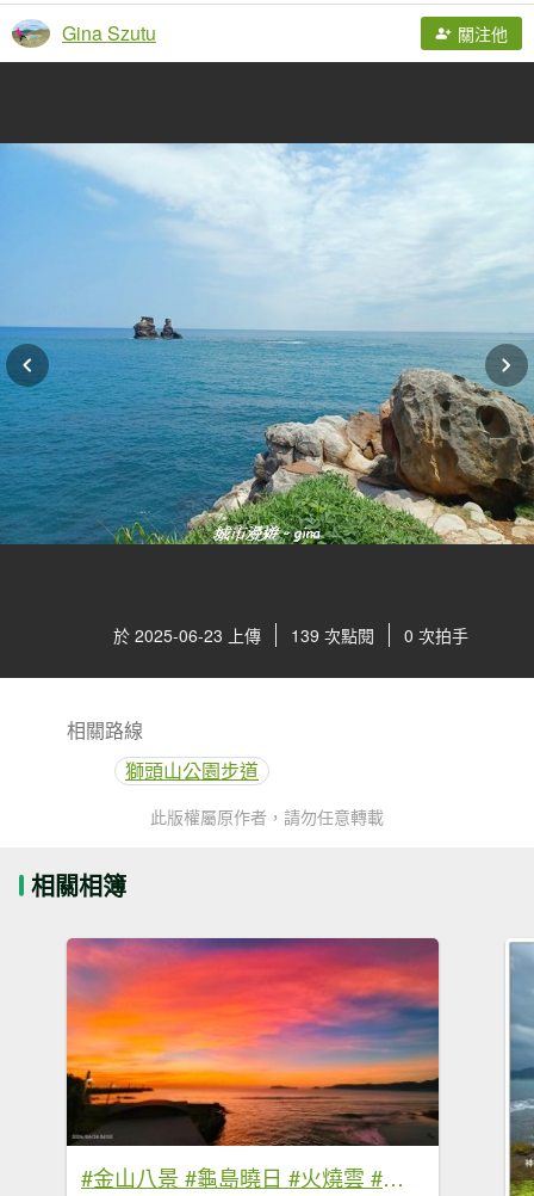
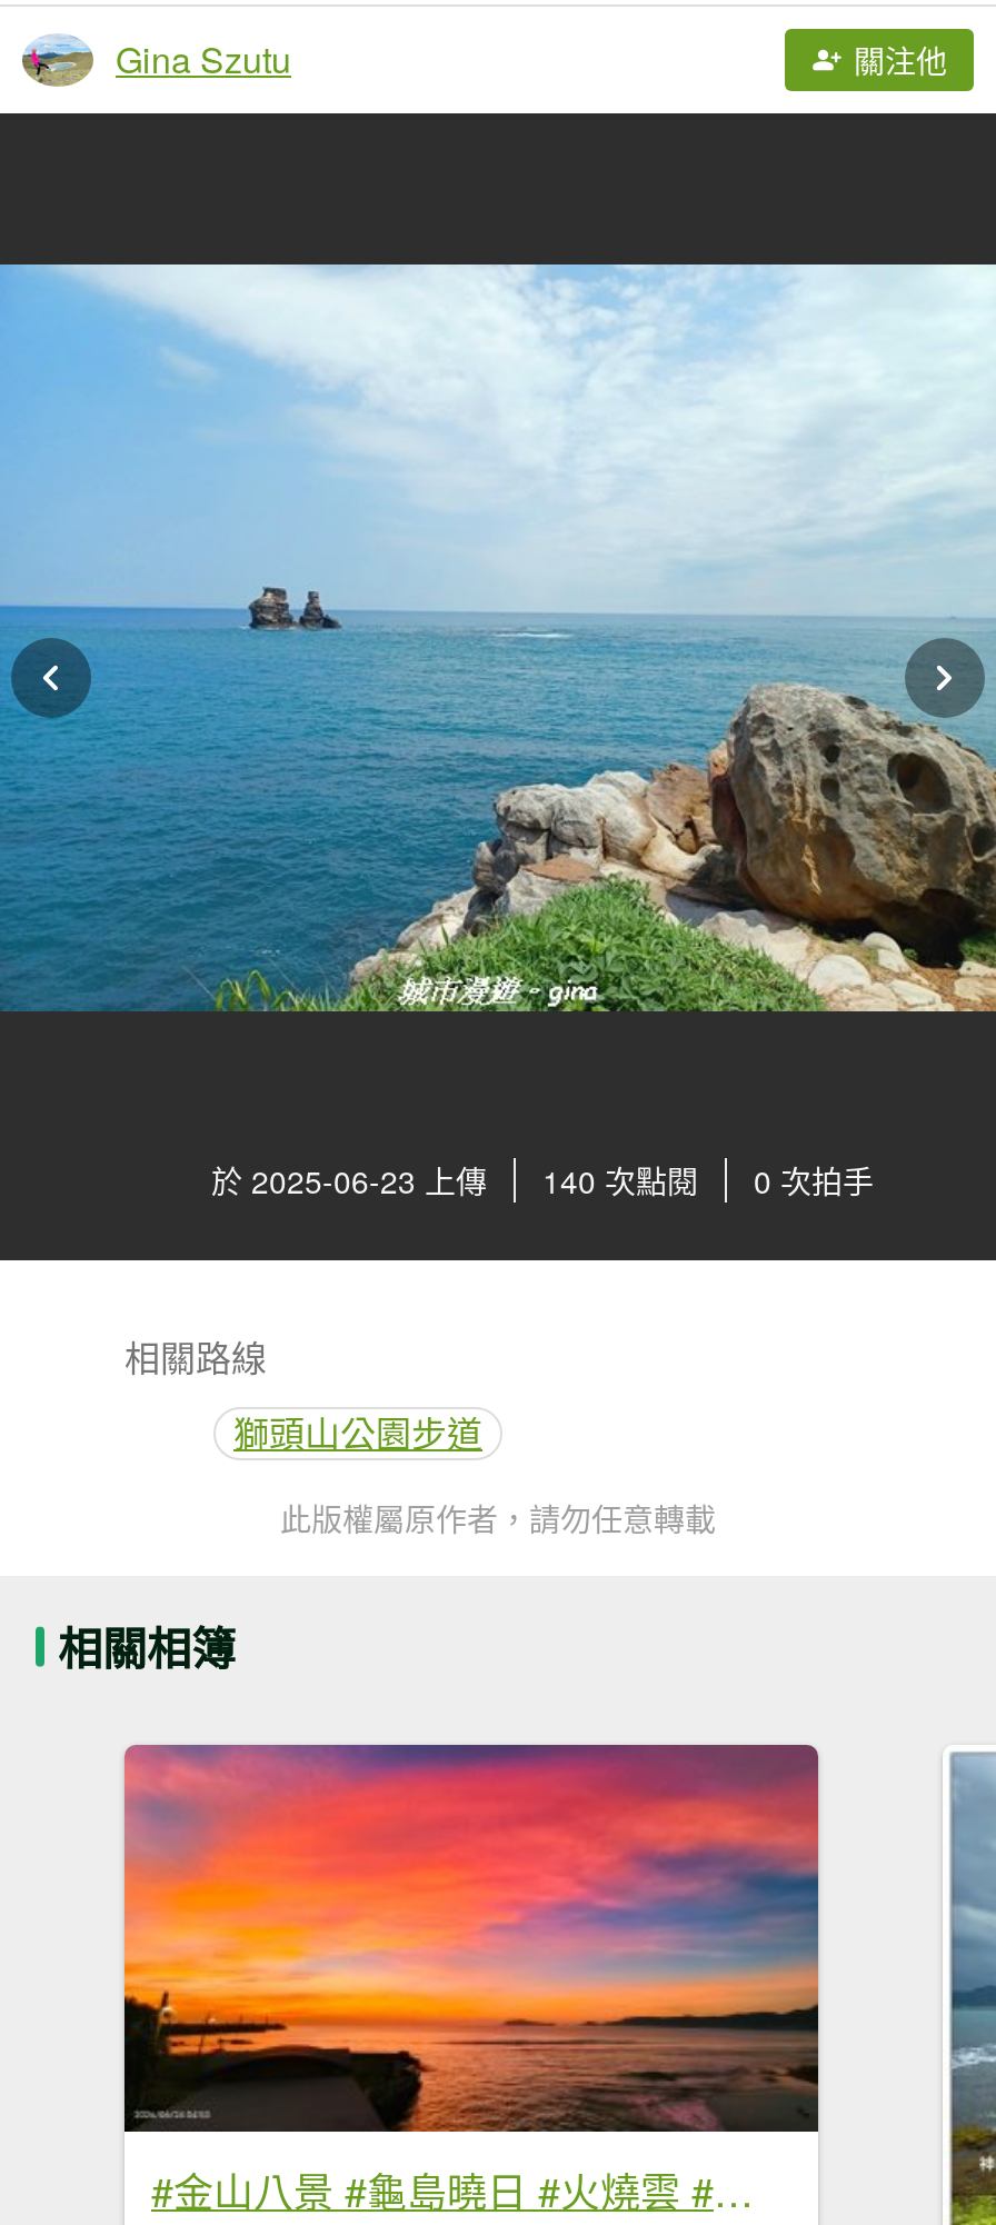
- 於 2025-06-23 上傳 139 次點閱 0 次拍手
+ 於 2025-06-23 上傳 140 次點閱 0 次拍手
